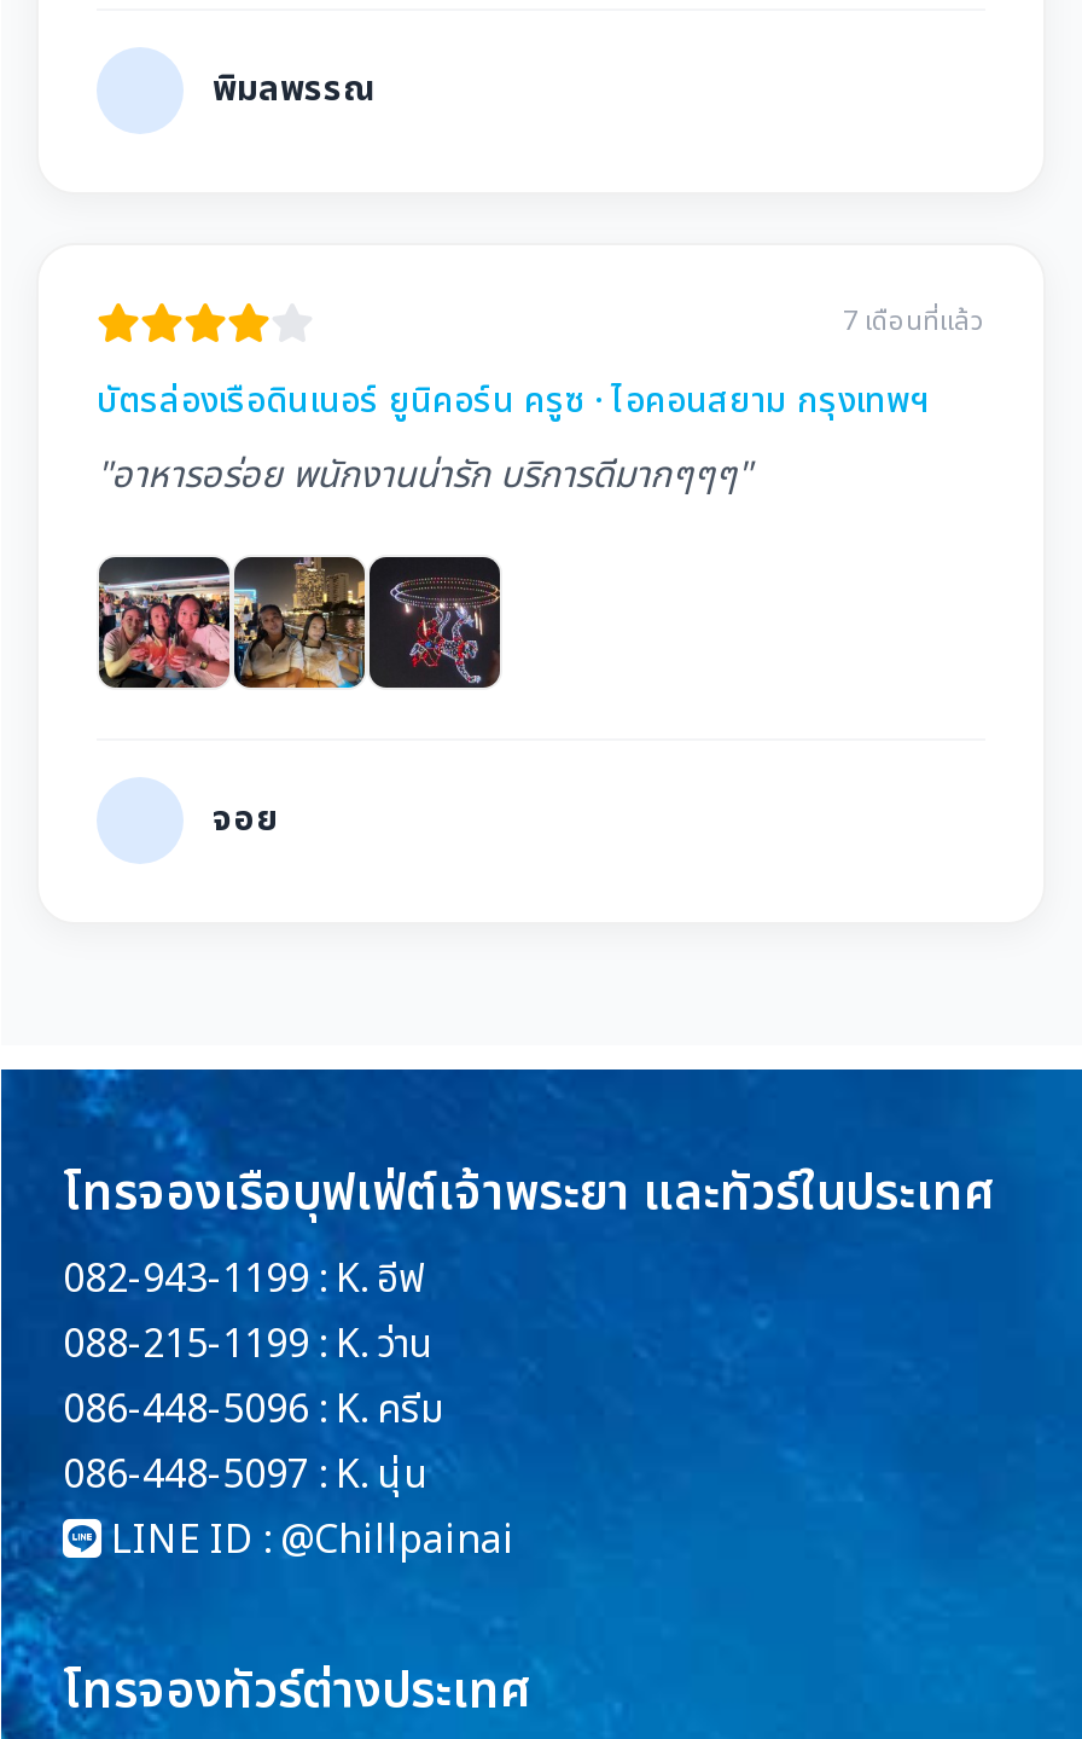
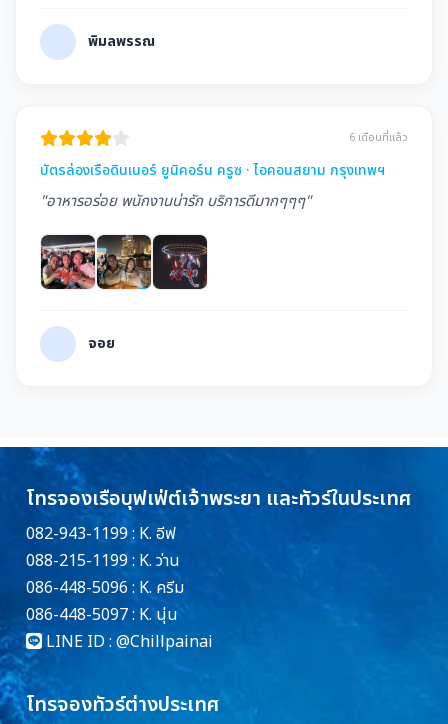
- 7 เดือนที่แล้ว
+ 6 เดือนที่แล้ว
